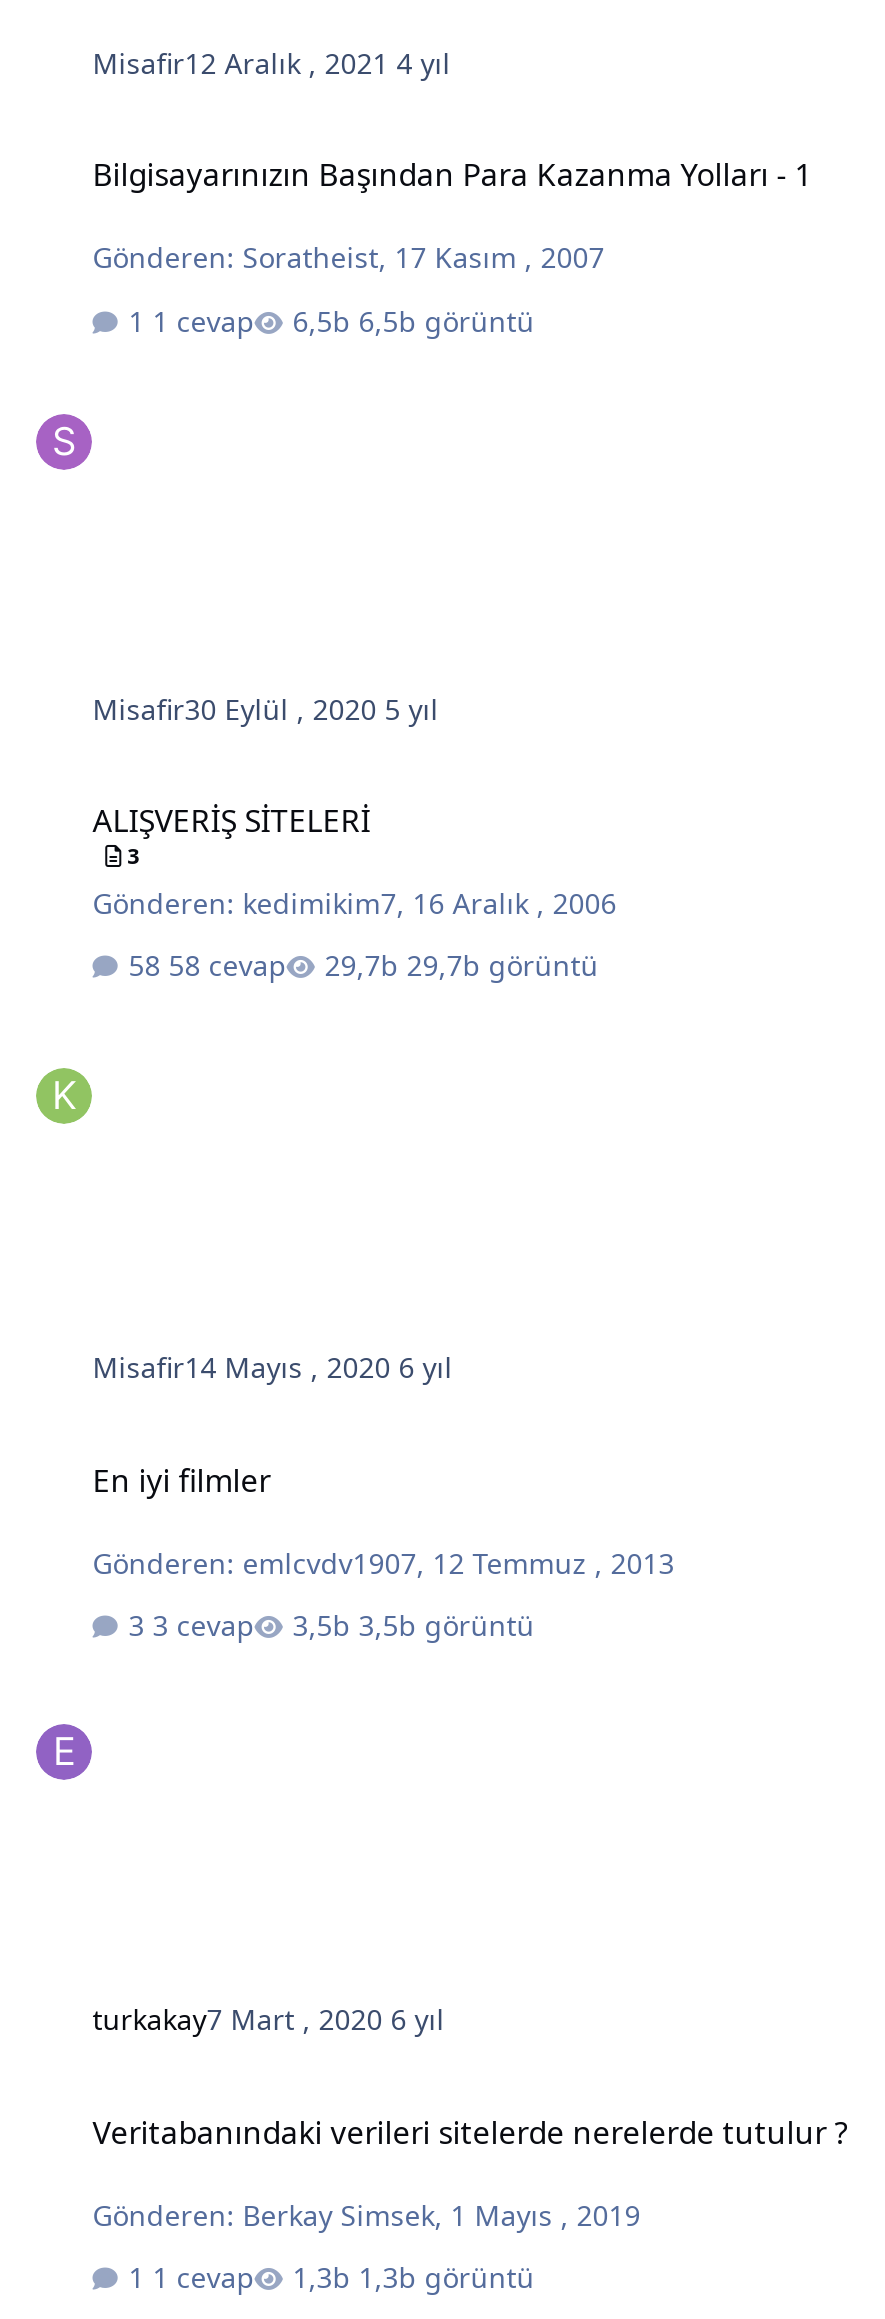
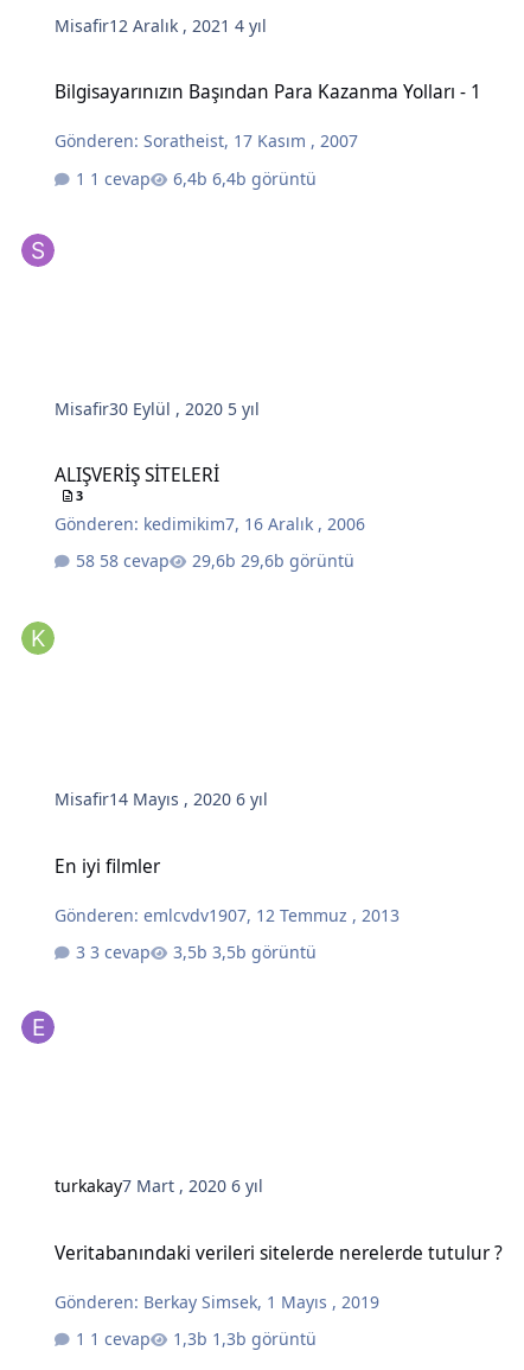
- 6,5b görüntü
+ 6,4b görüntü

- 29,7b görüntü
+ 29,6b görüntü
